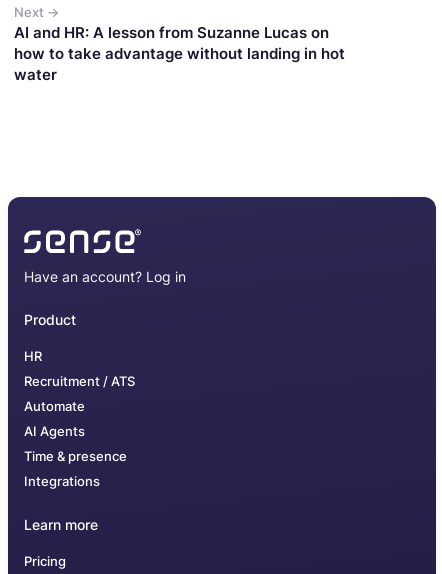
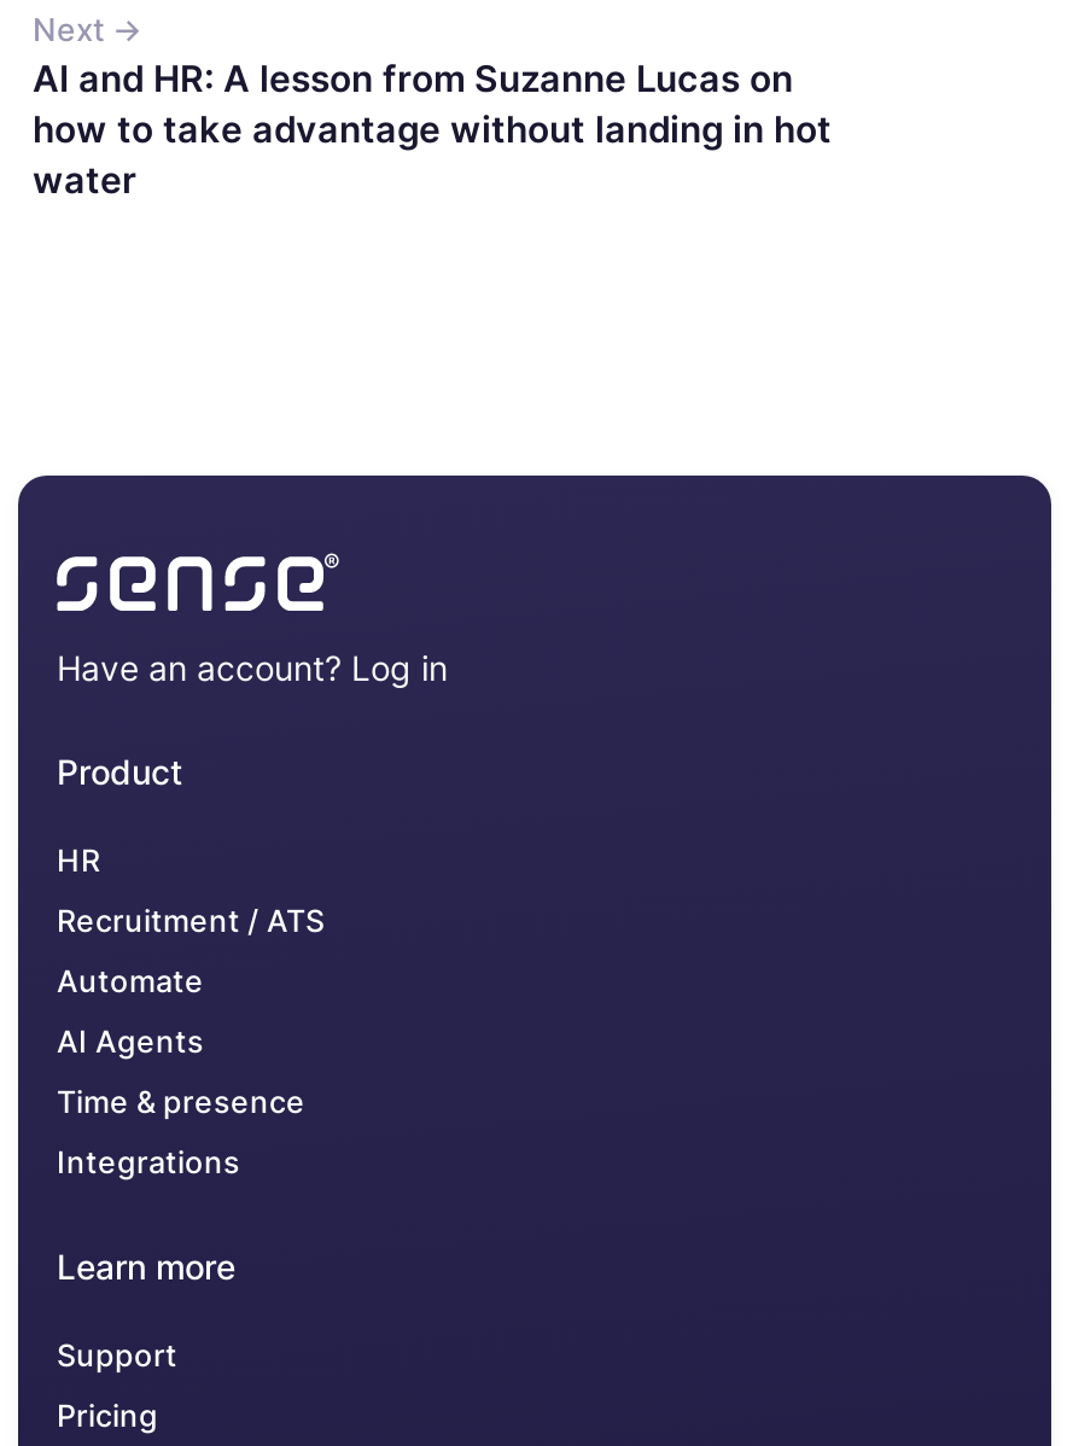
+ Support
